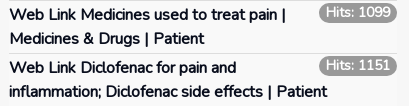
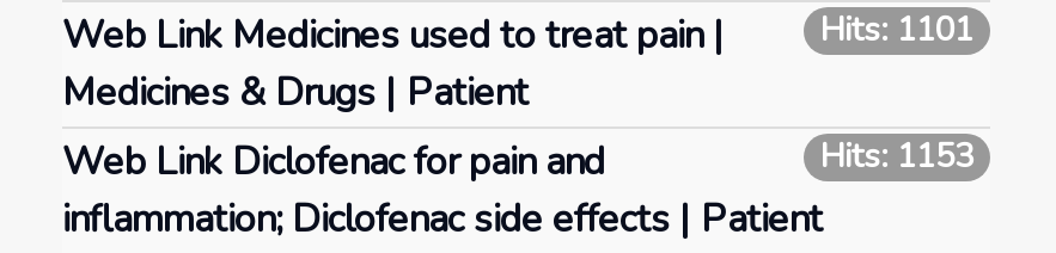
- Hits: 1099
+ Hits: 1101

- Hits: 1151
+ Hits: 1153
